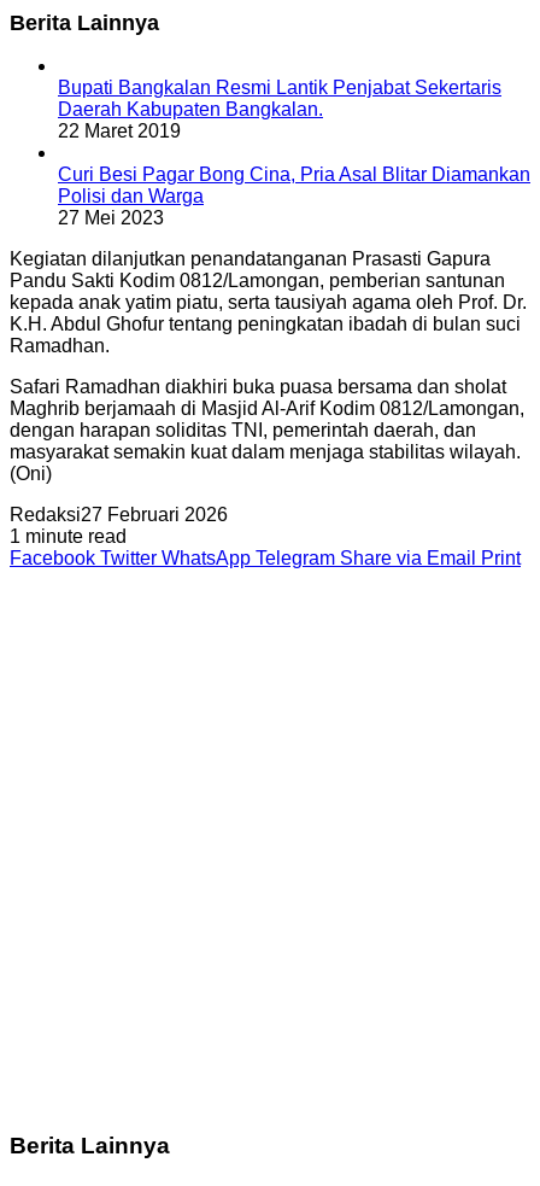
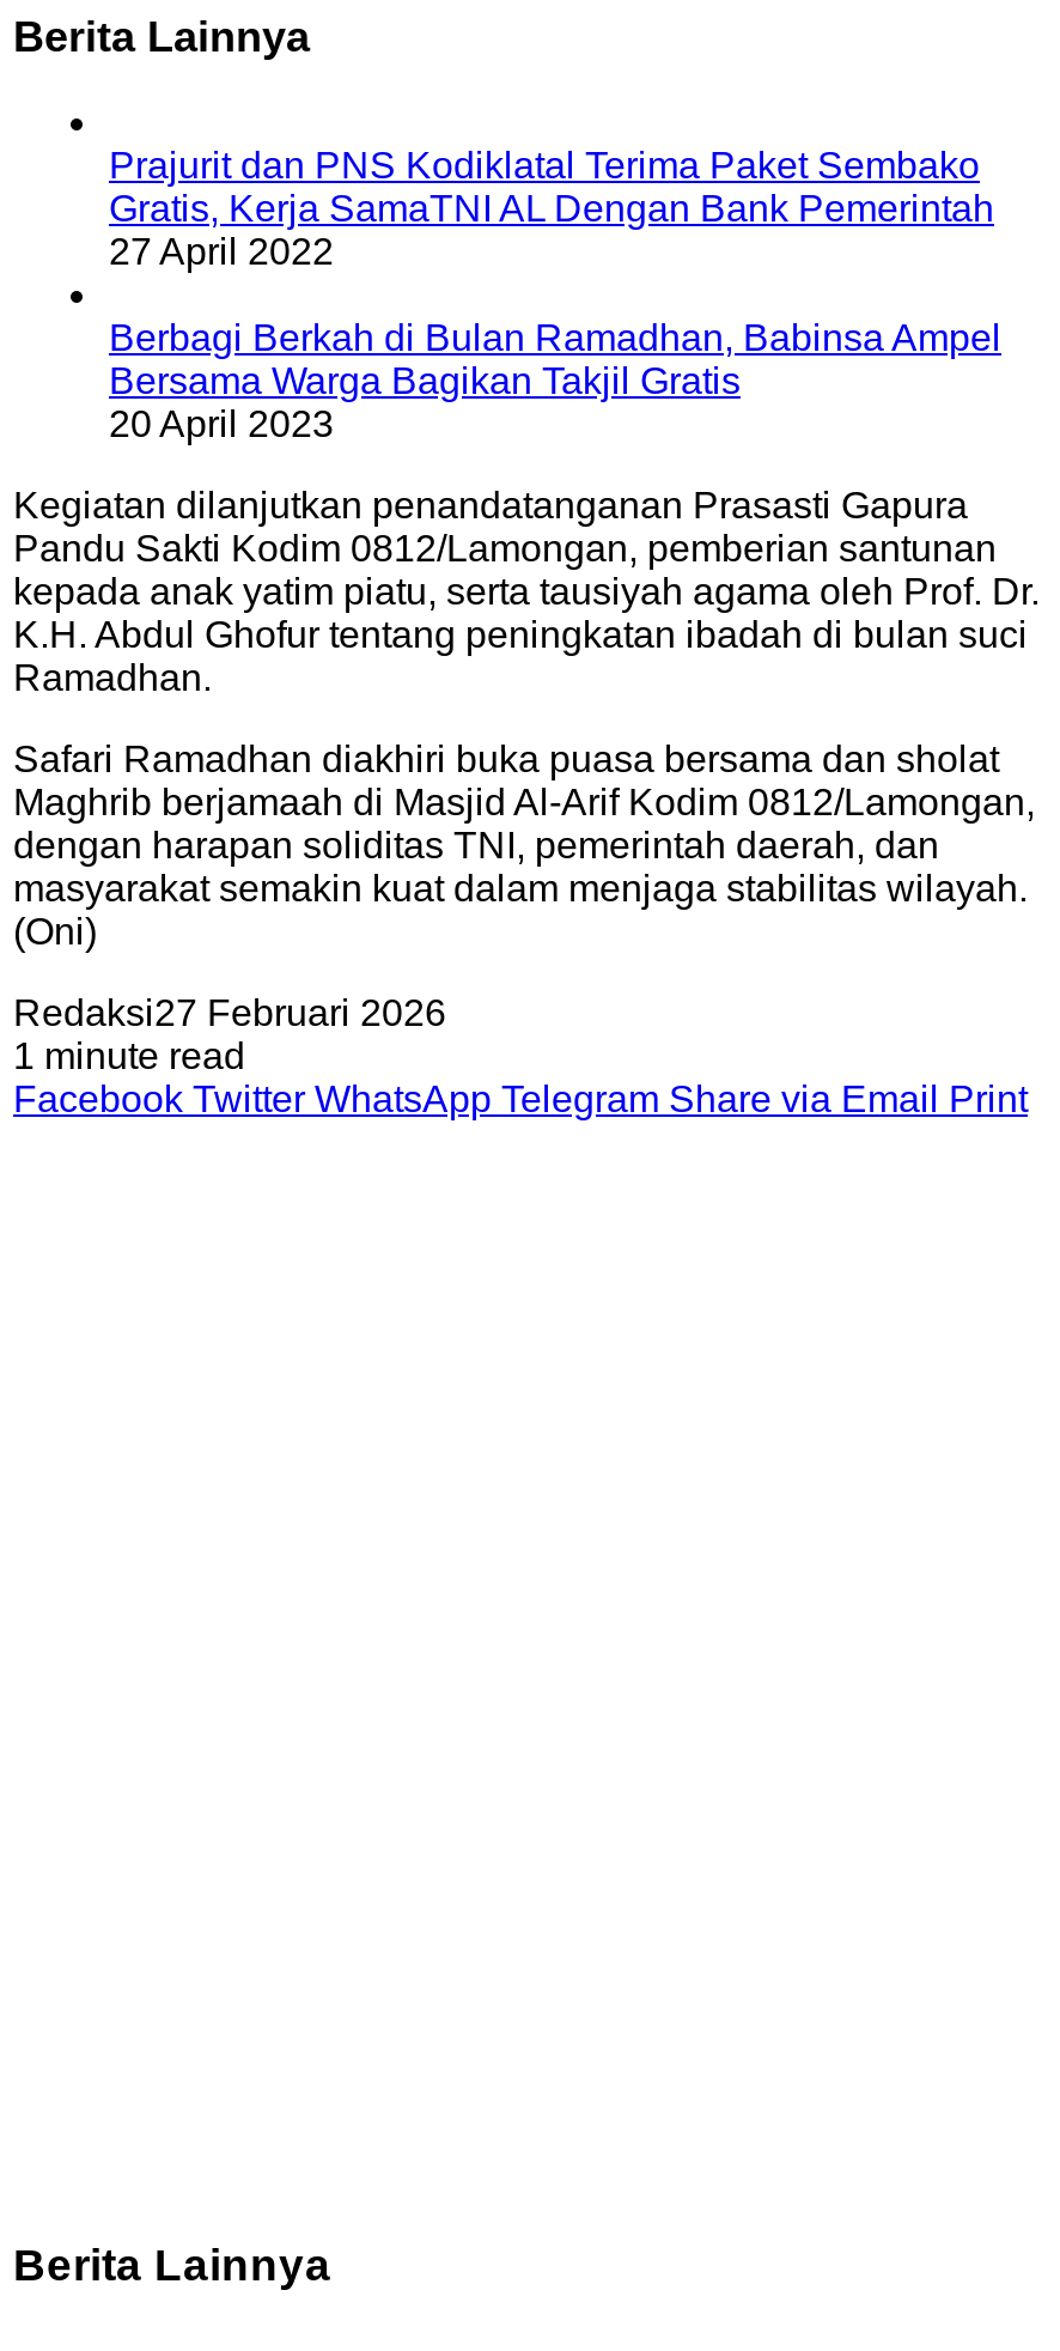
- Bupati Bangkalan Resmi Lantik Penjabat Sekertaris
- Daerah Kabupaten Bangkalan.
- 22 Maret 2019
+ Prajurit dan PNS Kodiklatal Terima Paket Sembako
+ Gratis, Kerja SamaTNI AL Dengan Bank Pemerintah
+ 27 April 2022

- Curi Besi Pagar Bong Cina, Pria Asal Blitar Diamankan
- Polisi dan Warga
- 27 Mei 2023
+ Berbagi Berkah di Bulan Ramadhan, Babinsa Ampel
+ Bersama Warga Bagikan Takjil Gratis
+ 20 April 2023
